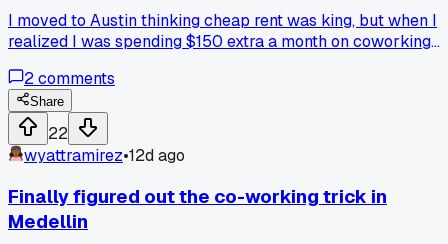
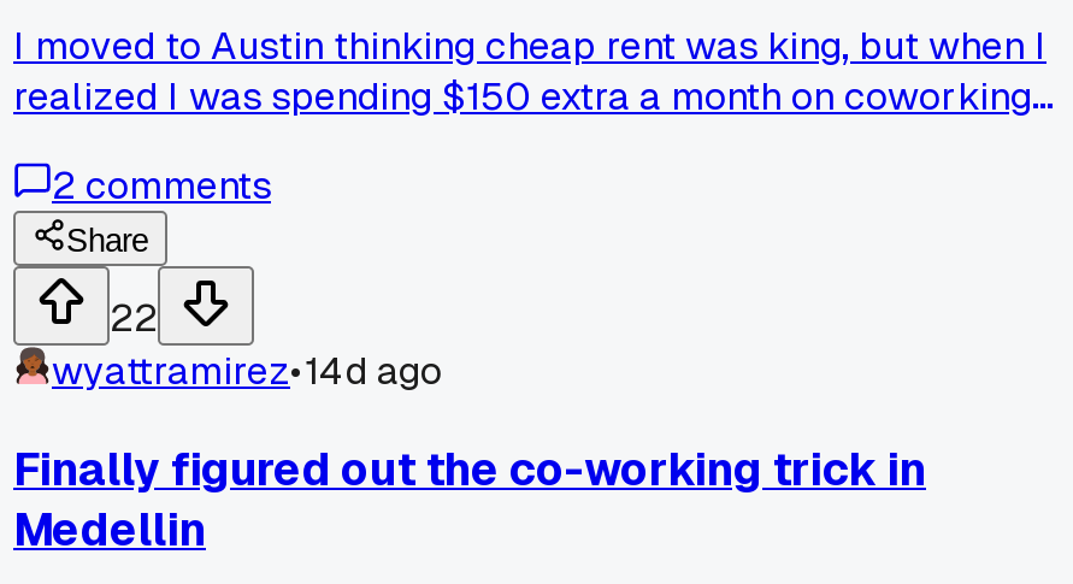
- wyattramirez•12d ago
+ wyattramirez•14d ago
